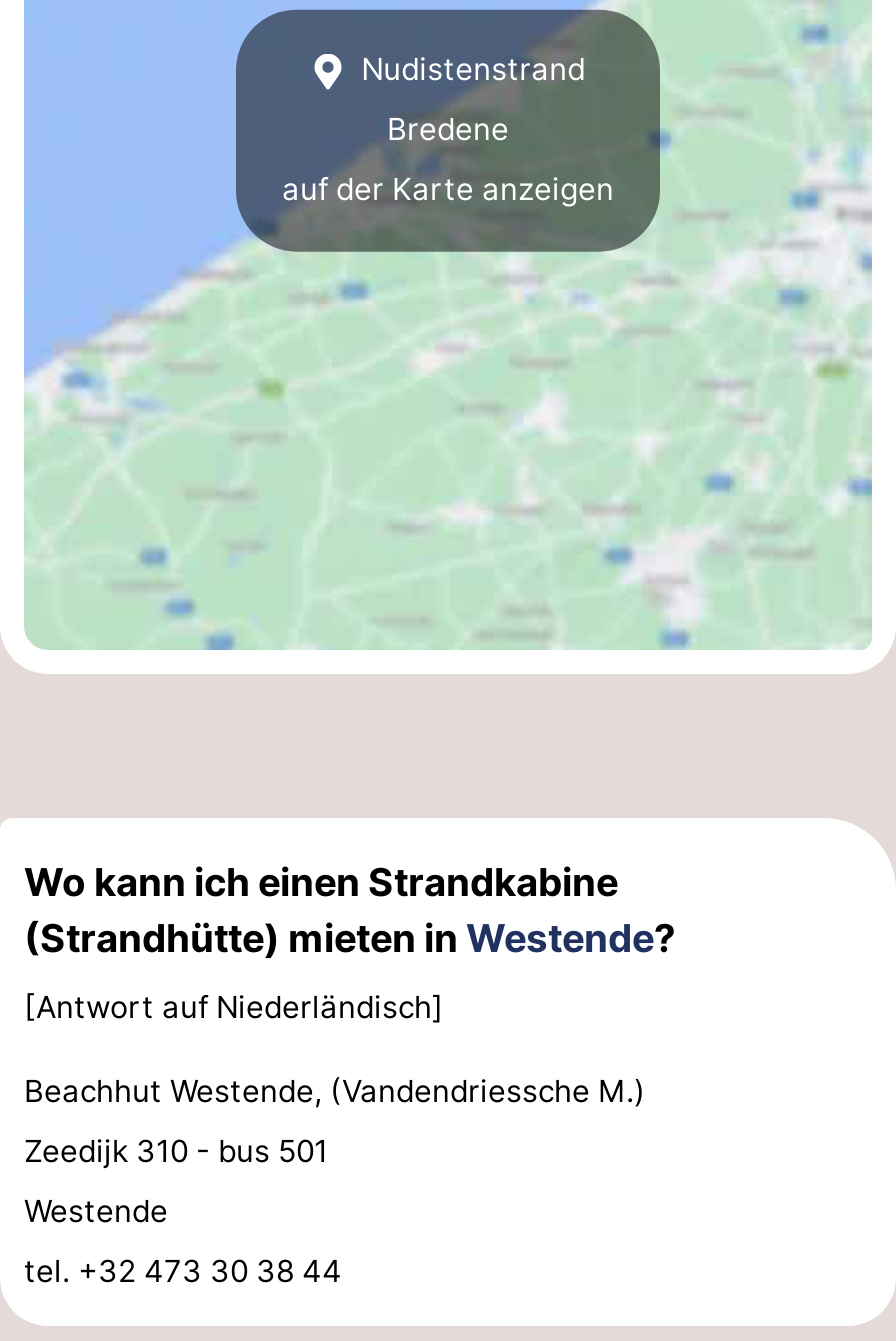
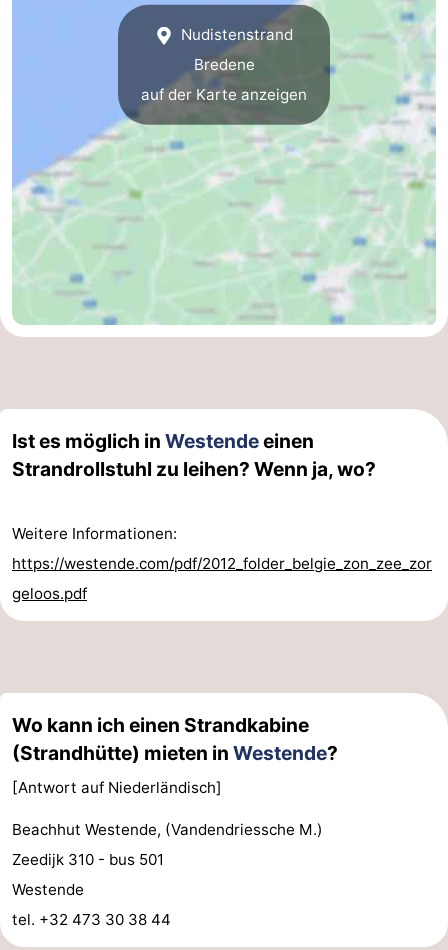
+ Ist es möglich in Westende einen
+ Strandrollstuhl zu leihen? Wenn ja, wo?
+ Weitere Informationen:
+ https://westende.com/pdf/2012_folder_belgie_zon_zee_zor
+ geloos.pdf
